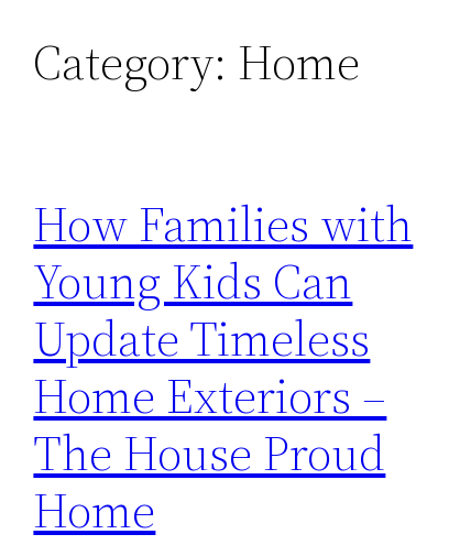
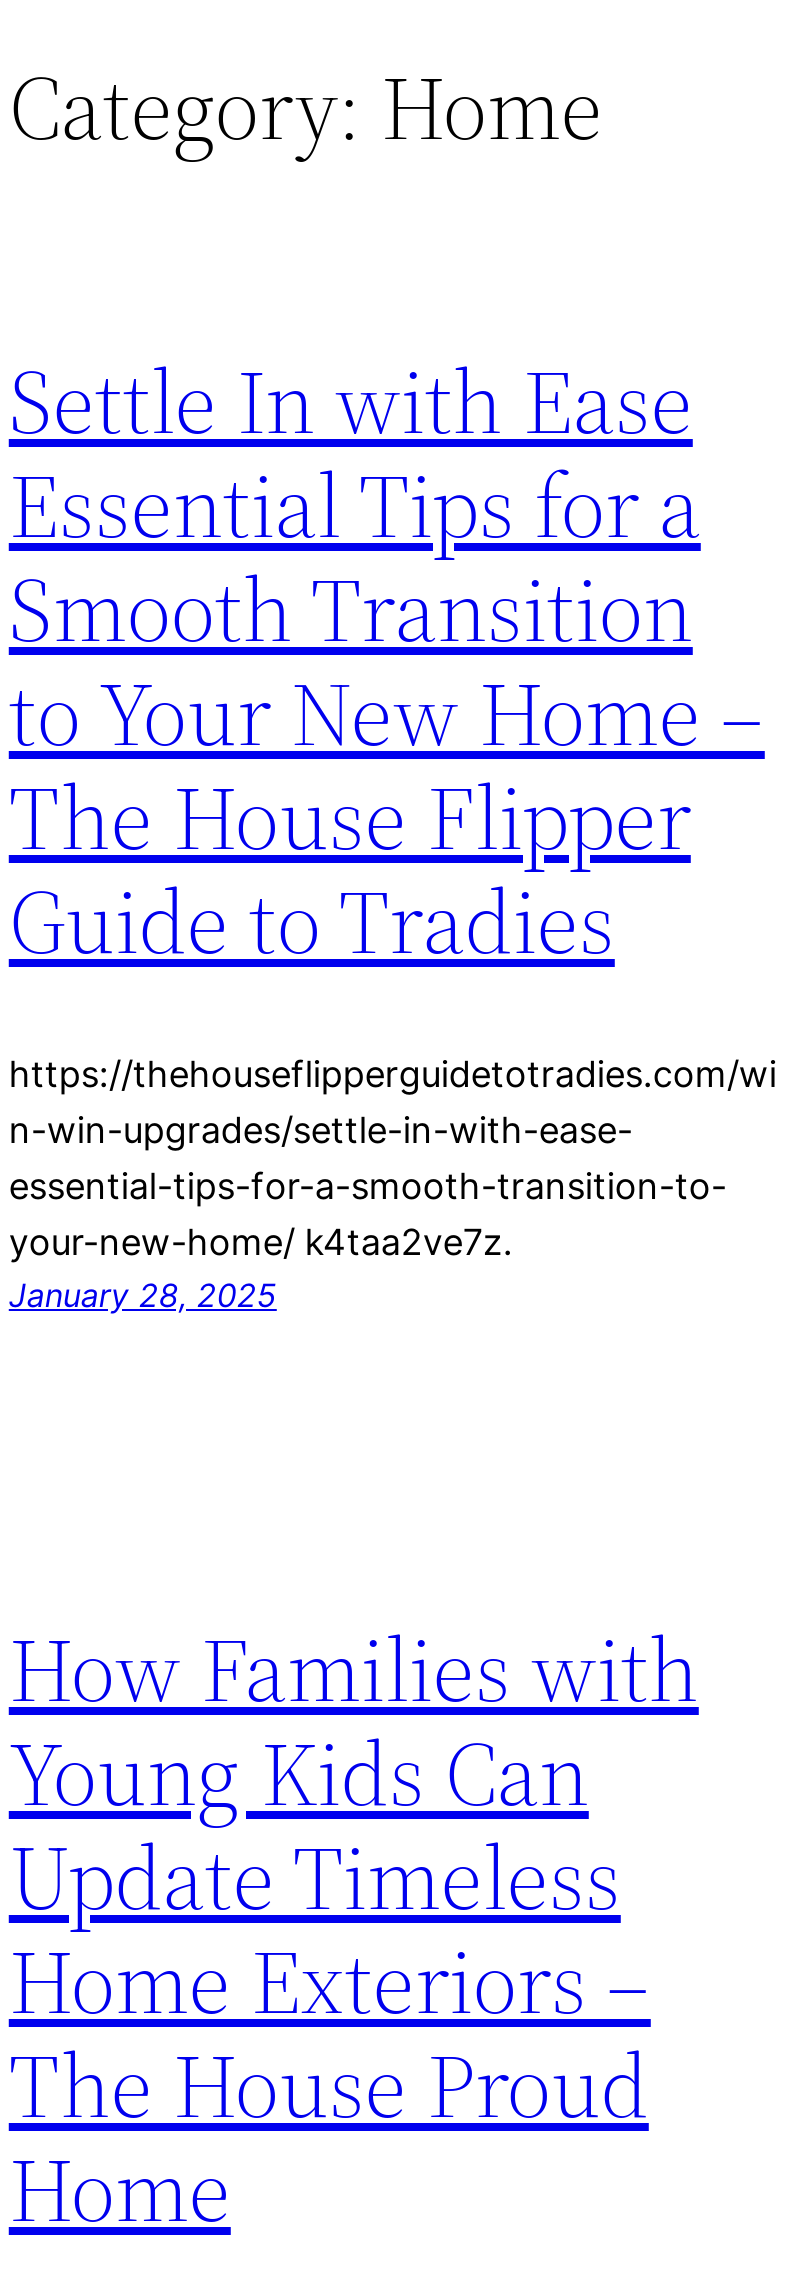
+ Settle In with Ease
+ Essential Tips for a
+ Smooth Transition
+ to Your New Home –
+ The House Flipper
+ Guide to Tradies
+ https://thehouseflipperguidetotradies.com/wi
+ n-win-upgrades/settle-in-with-ease-
+ essential-tips-for-a-smooth-transition-to-
+ your-new-home/ k4taa2ve7z.
+ January 28, 2025
